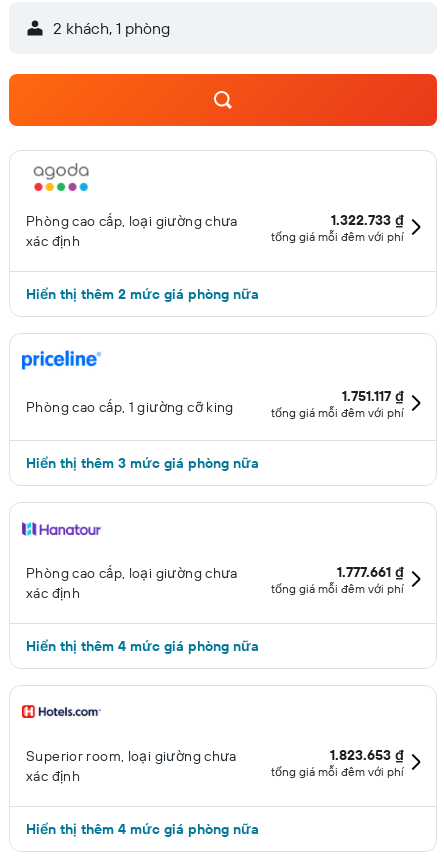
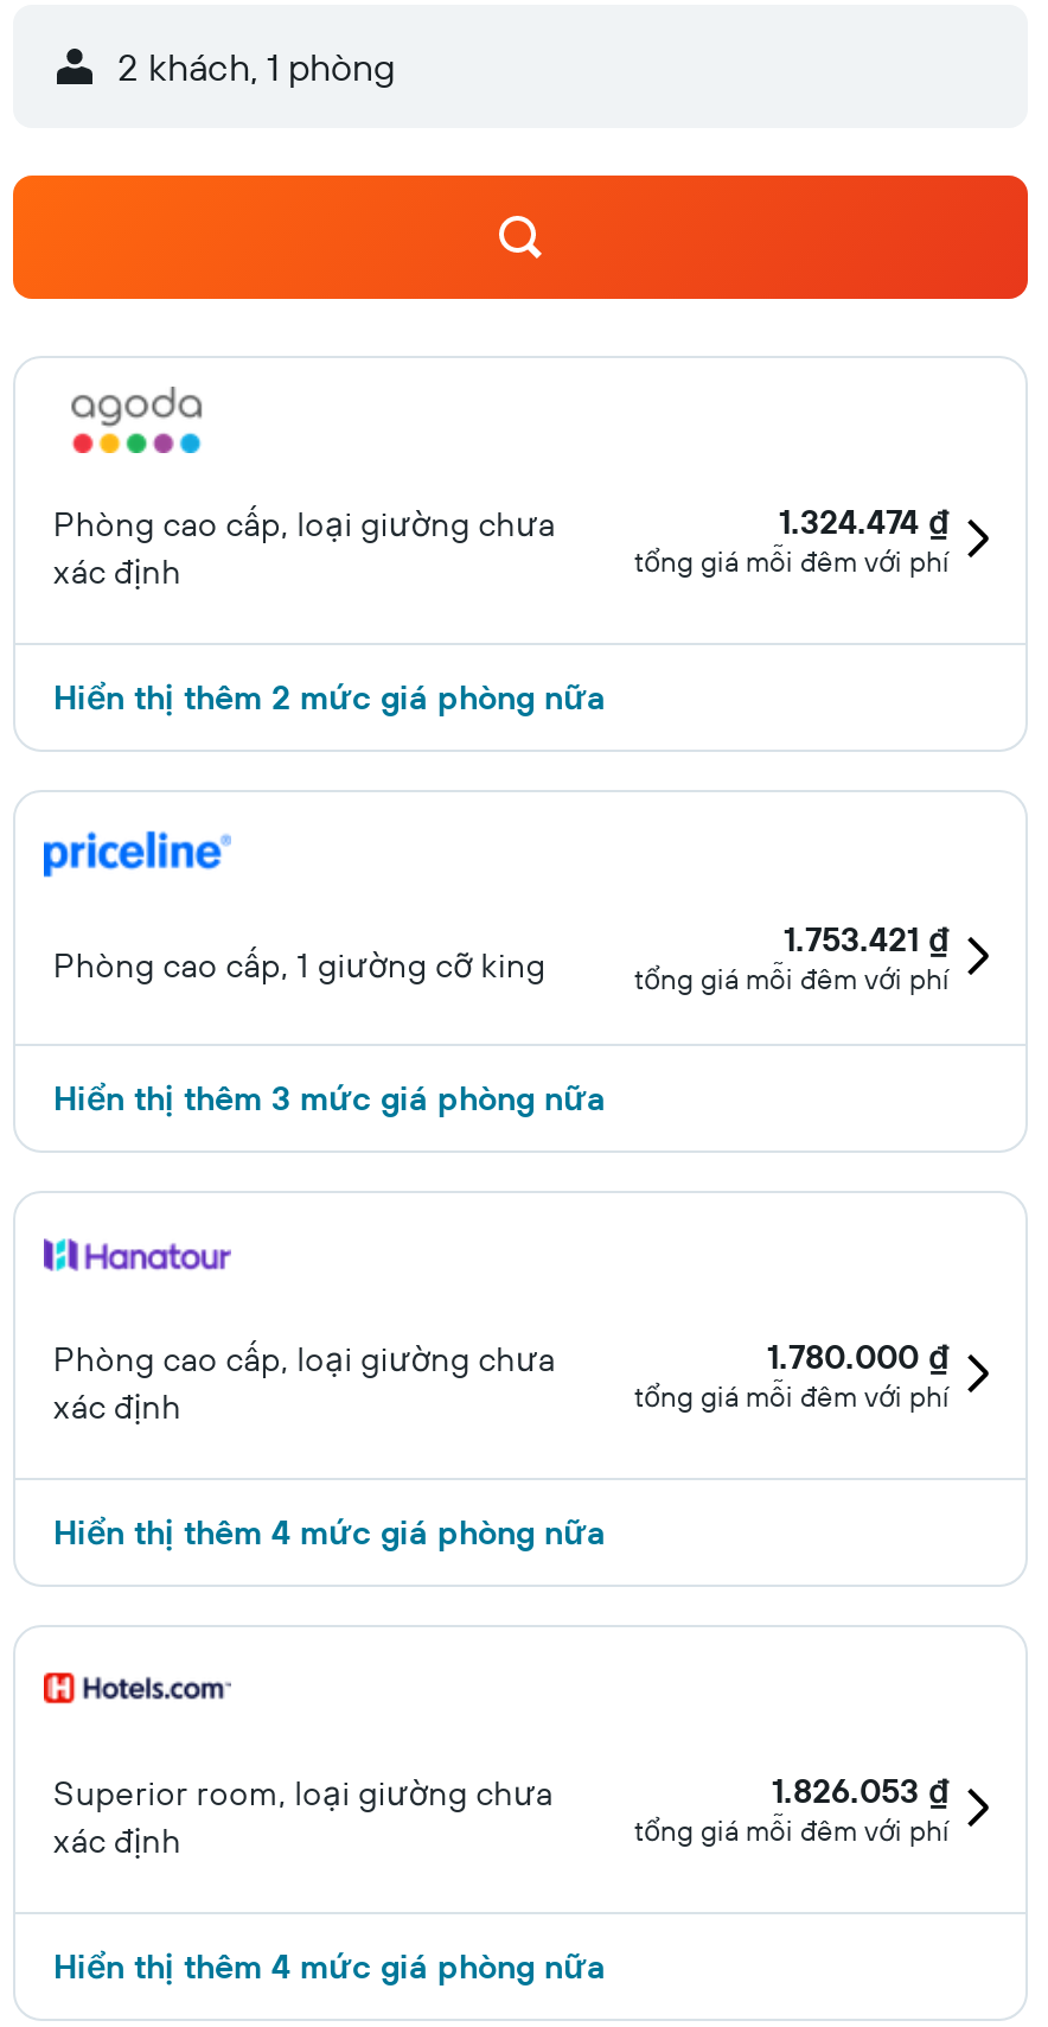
- 1.322.733 ₫
+ 1.324.474 ₫

- 1.751.117 ₫
+ 1.753.421 ₫

- 1.777.661 ₫
+ 1.780.000 ₫

- 1.823.653 ₫
+ 1.826.053 ₫
